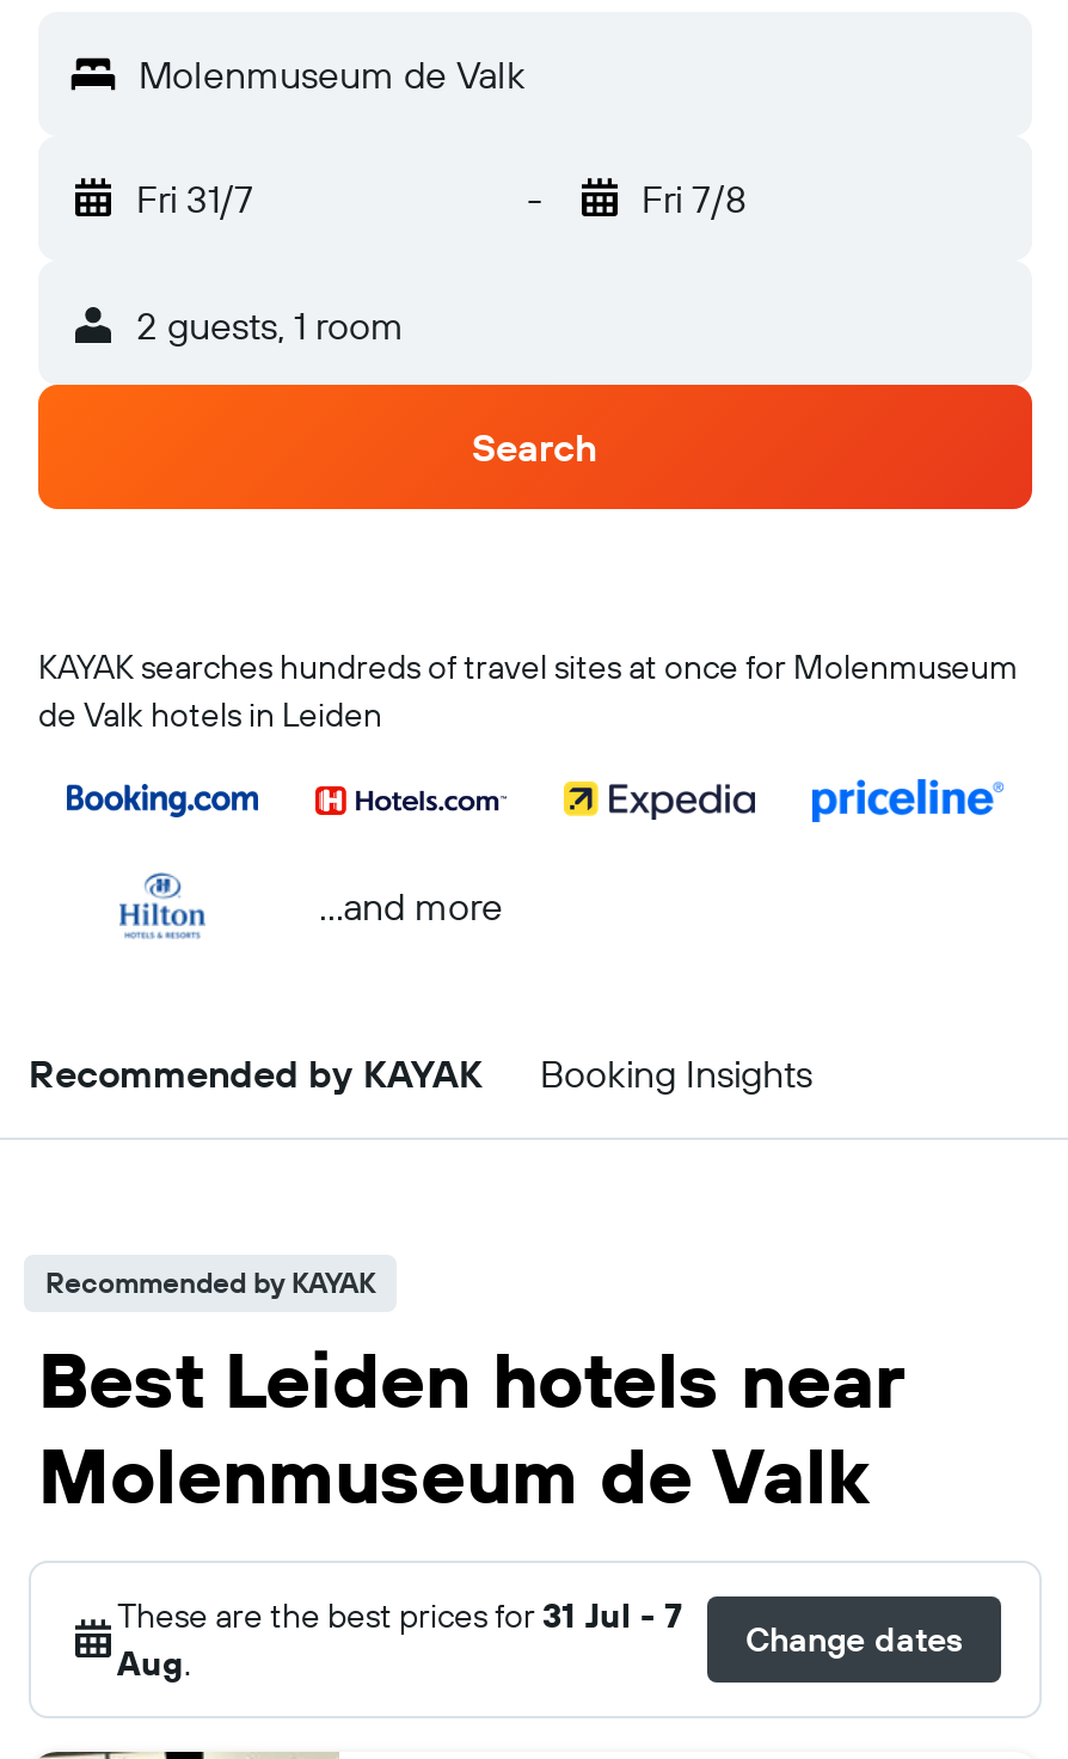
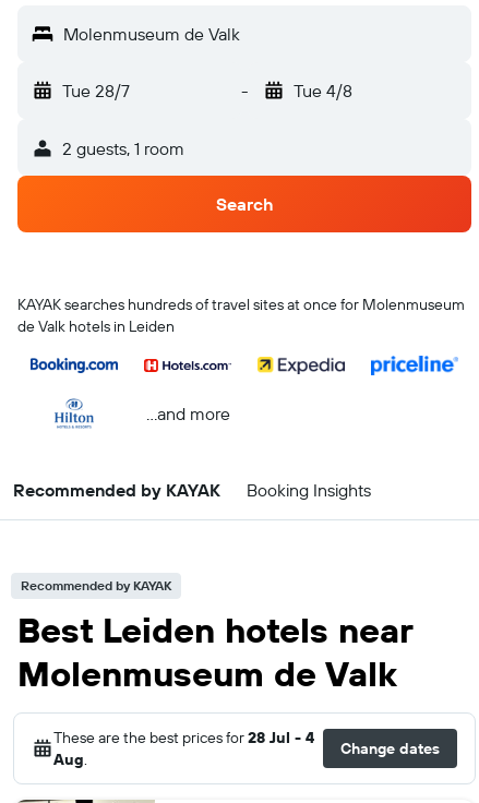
- Fri 31/7
+ Tue 28/7

- Fri 7/8
+ Tue 4/8

- These are the best prices for 31 Jul - 7
+ These are the best prices for 28 Jul - 4
